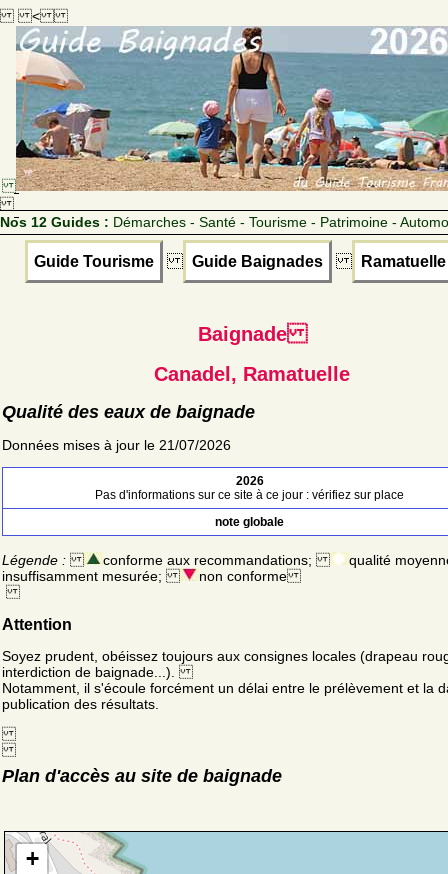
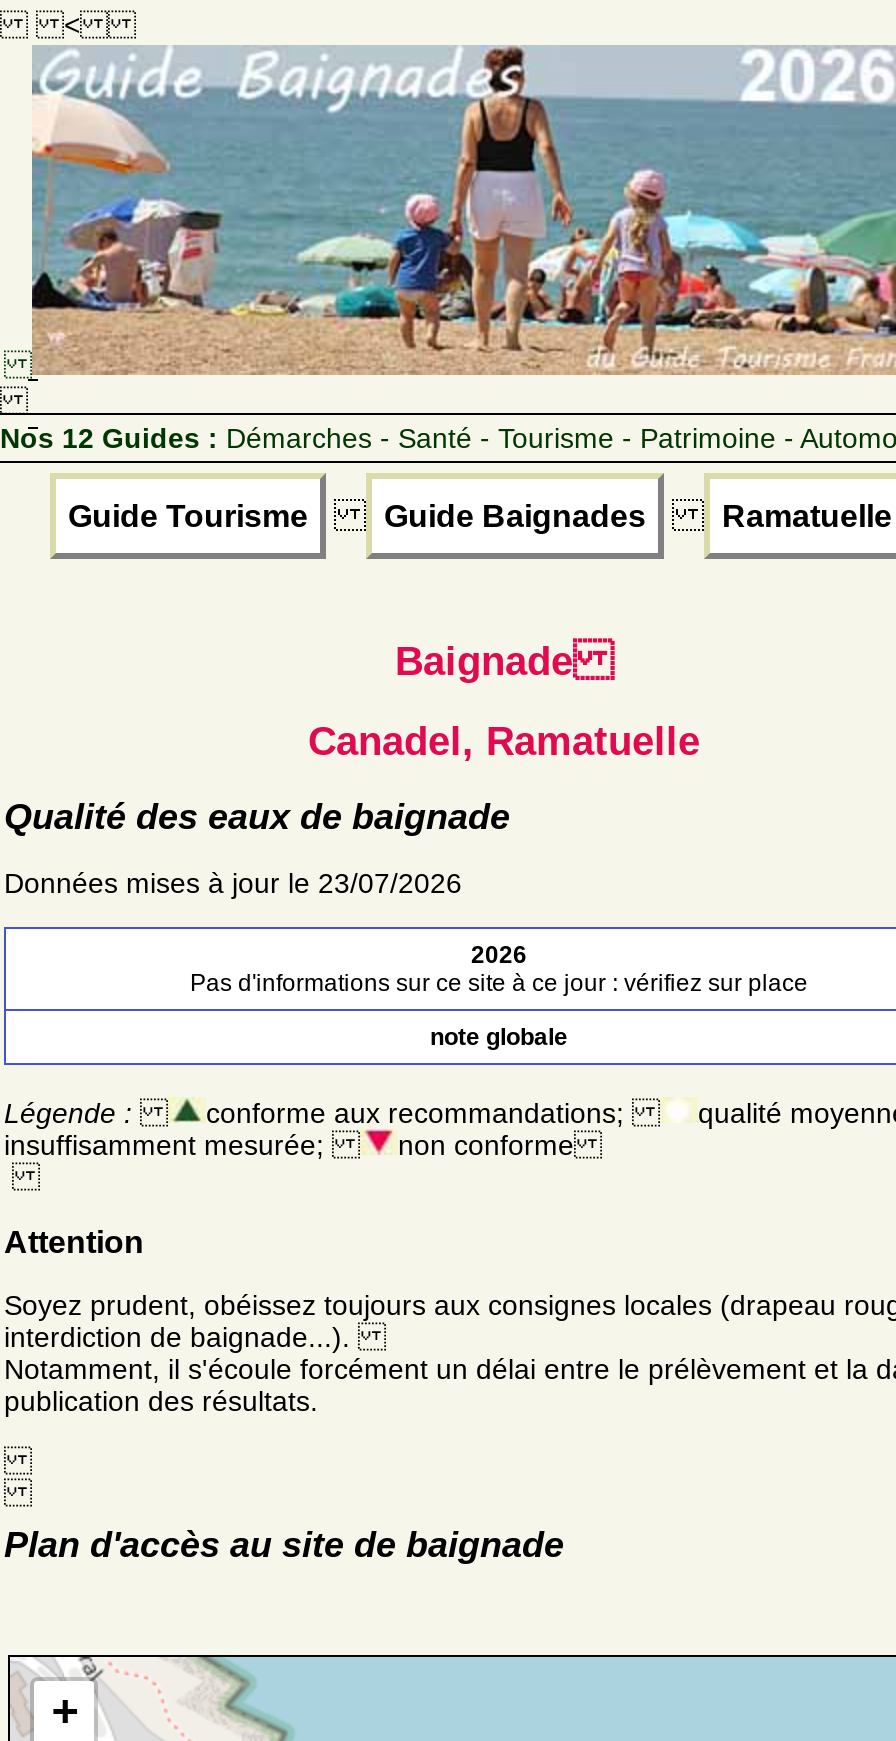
- Données mises à jour le 21/07/2026
+ Données mises à jour le 23/07/2026
